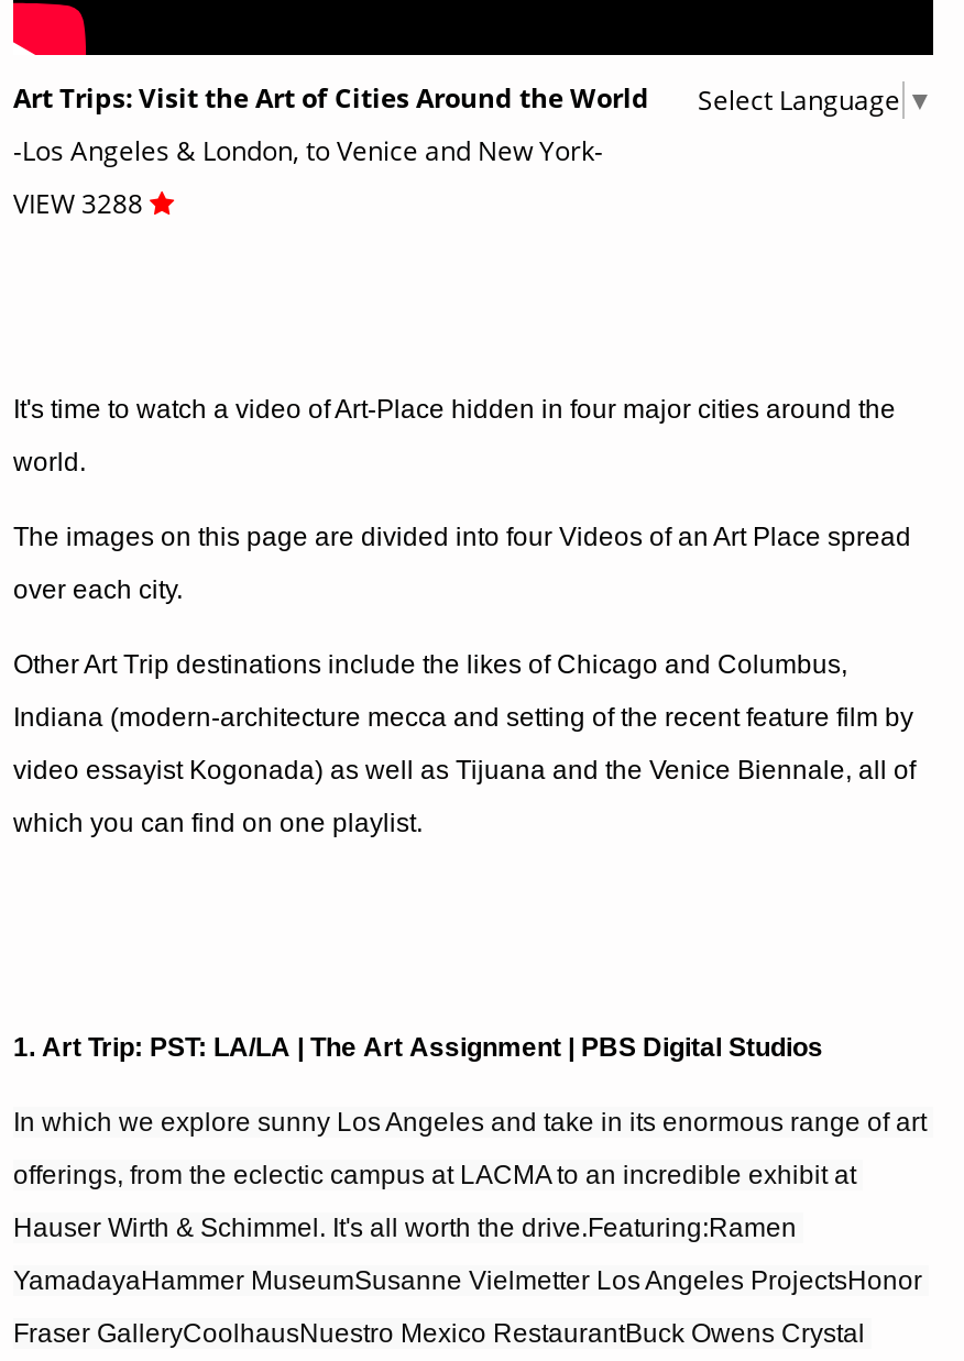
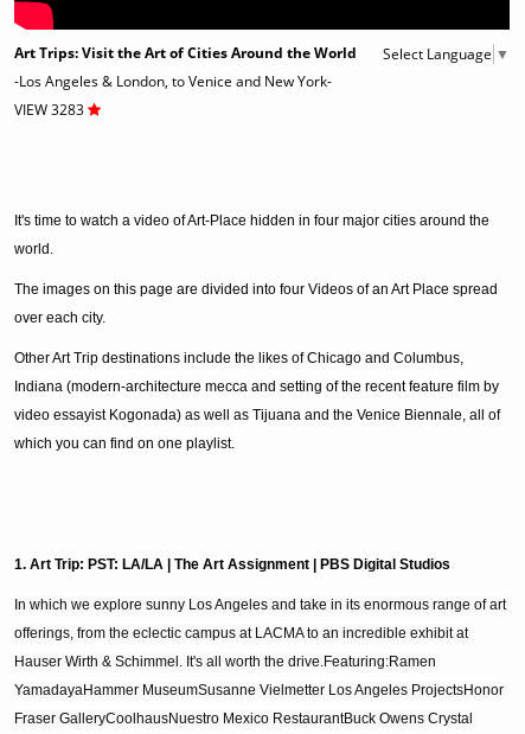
- VIEW 3288
+ VIEW 3283
